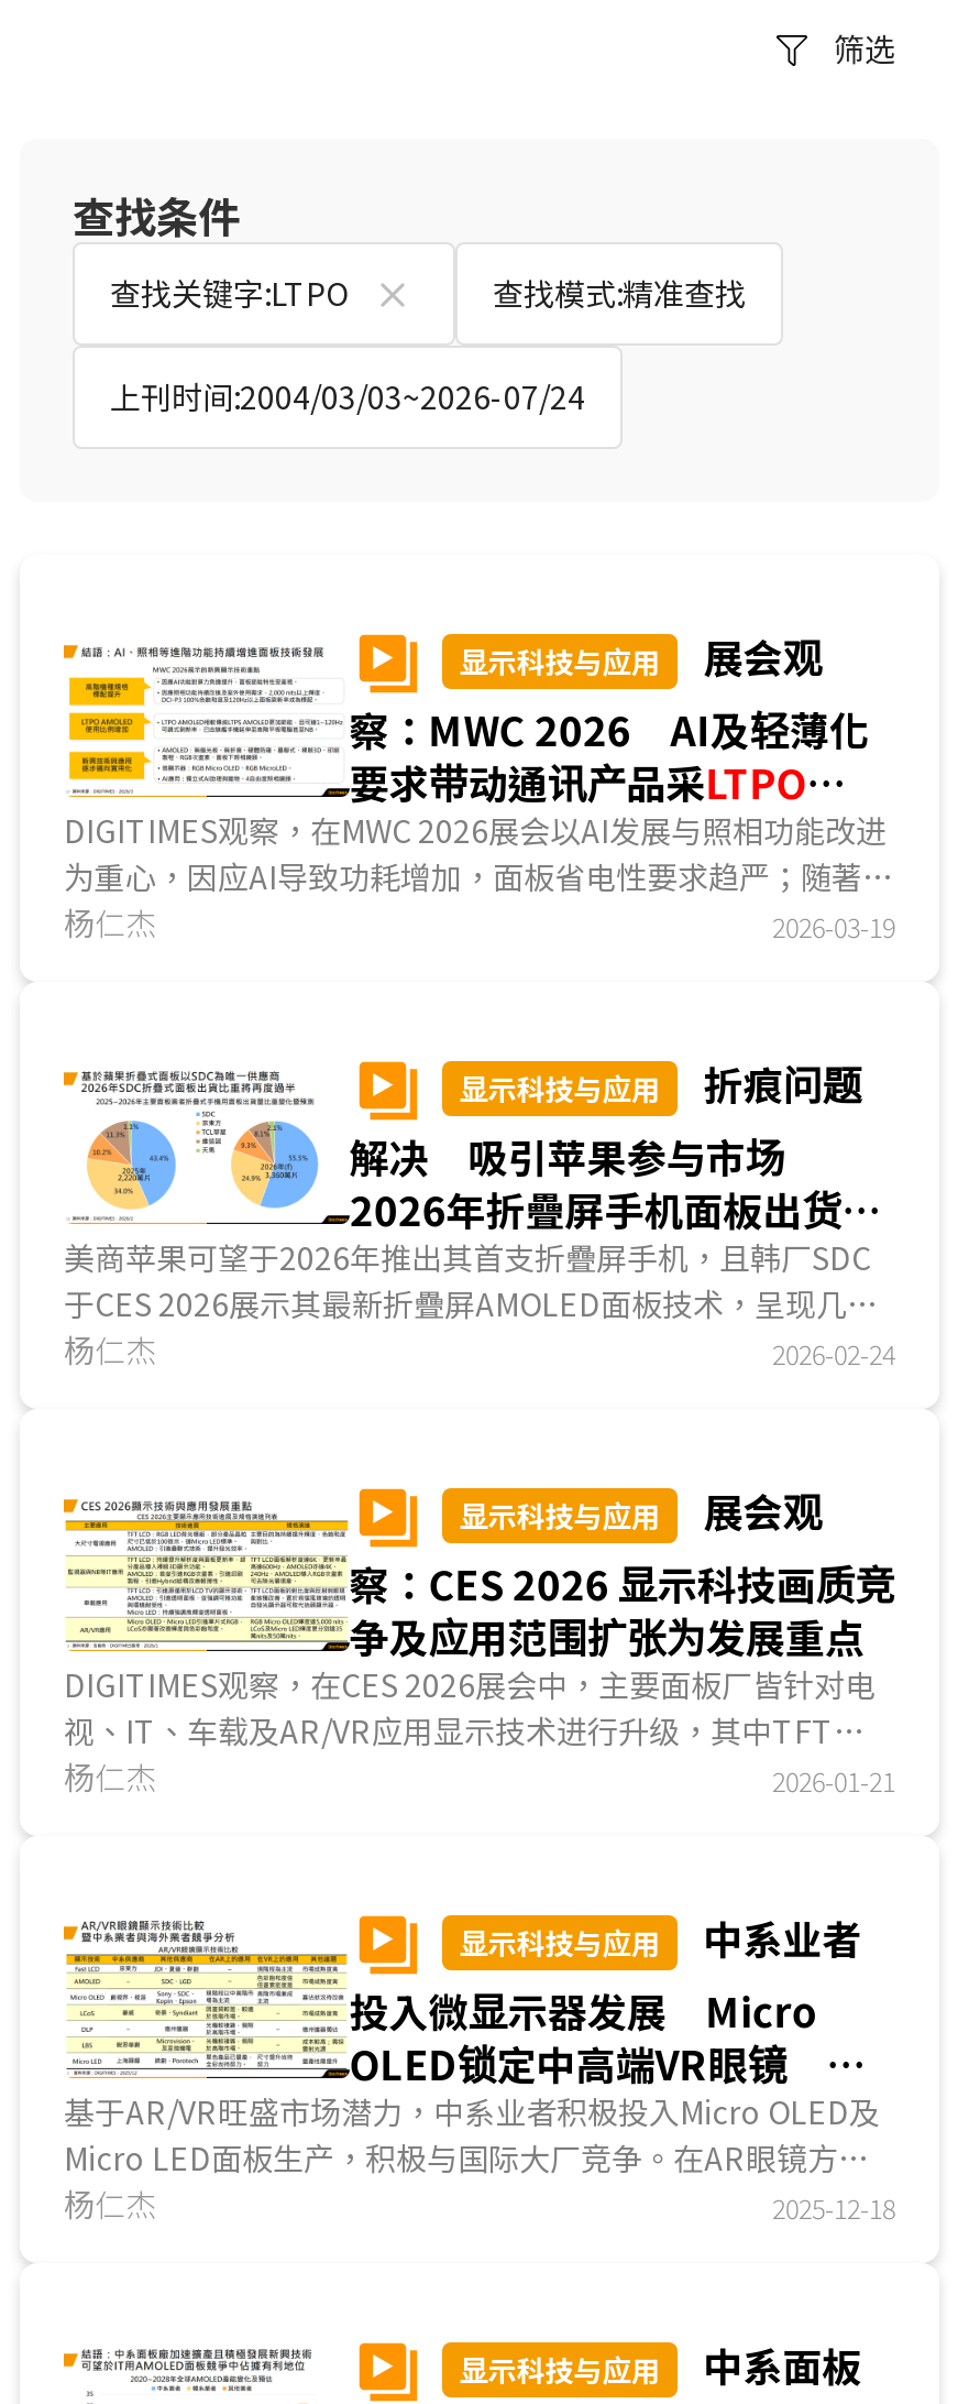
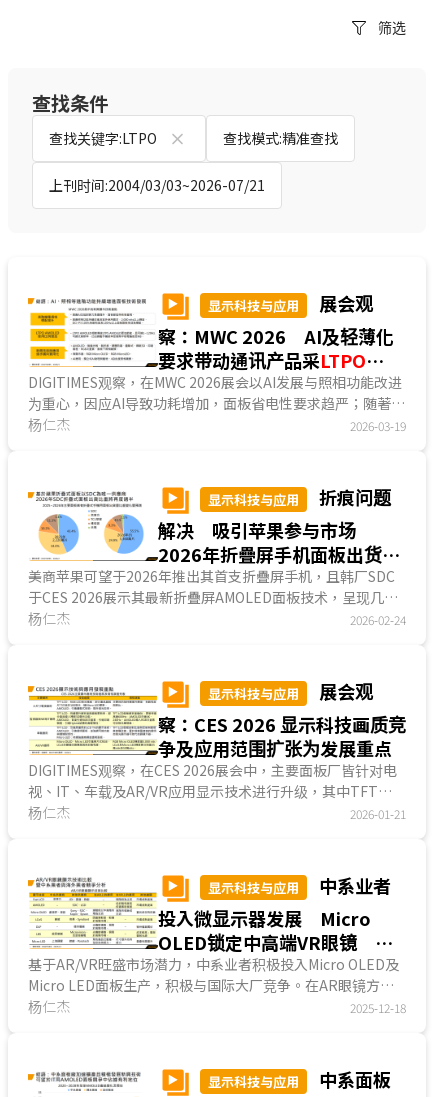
- 上刊时间:2004/03/03~2026-07/24
+ 上刊时间:2004/03/03~2026-07/21
